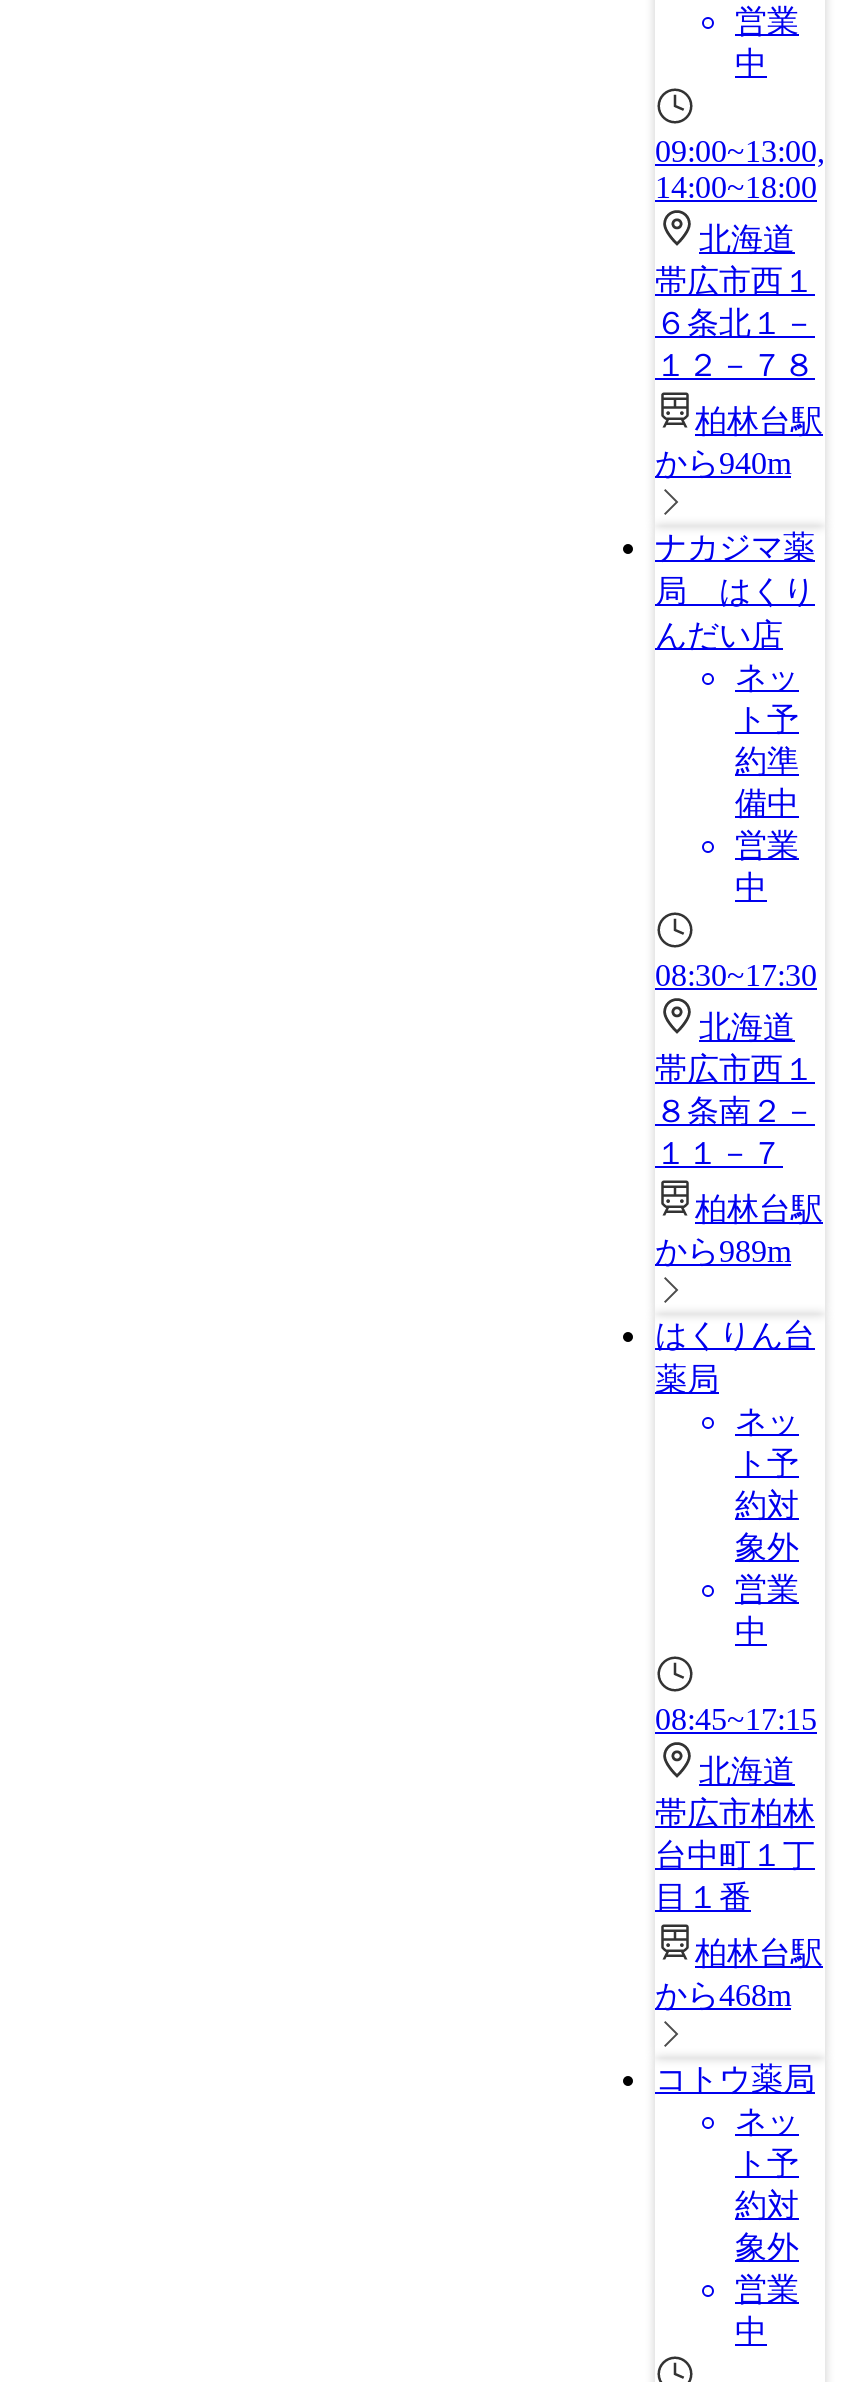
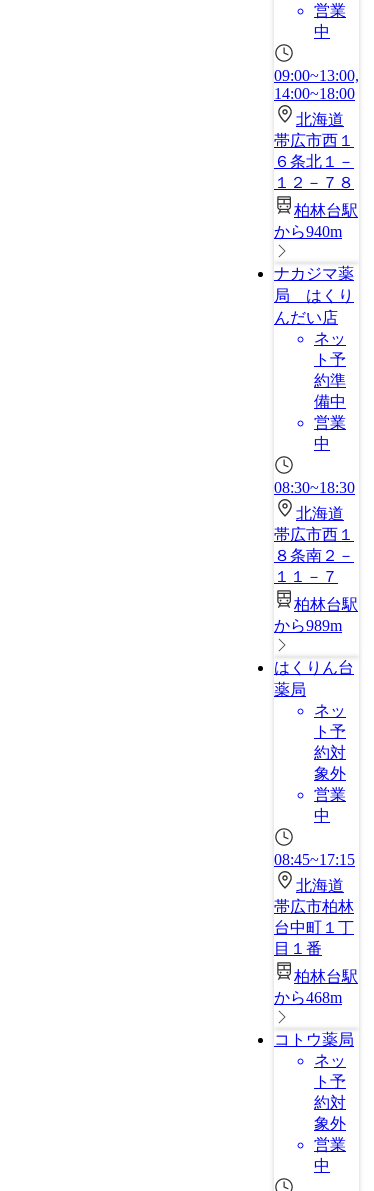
- 08:30~17:30
+ 08:30~18:30
